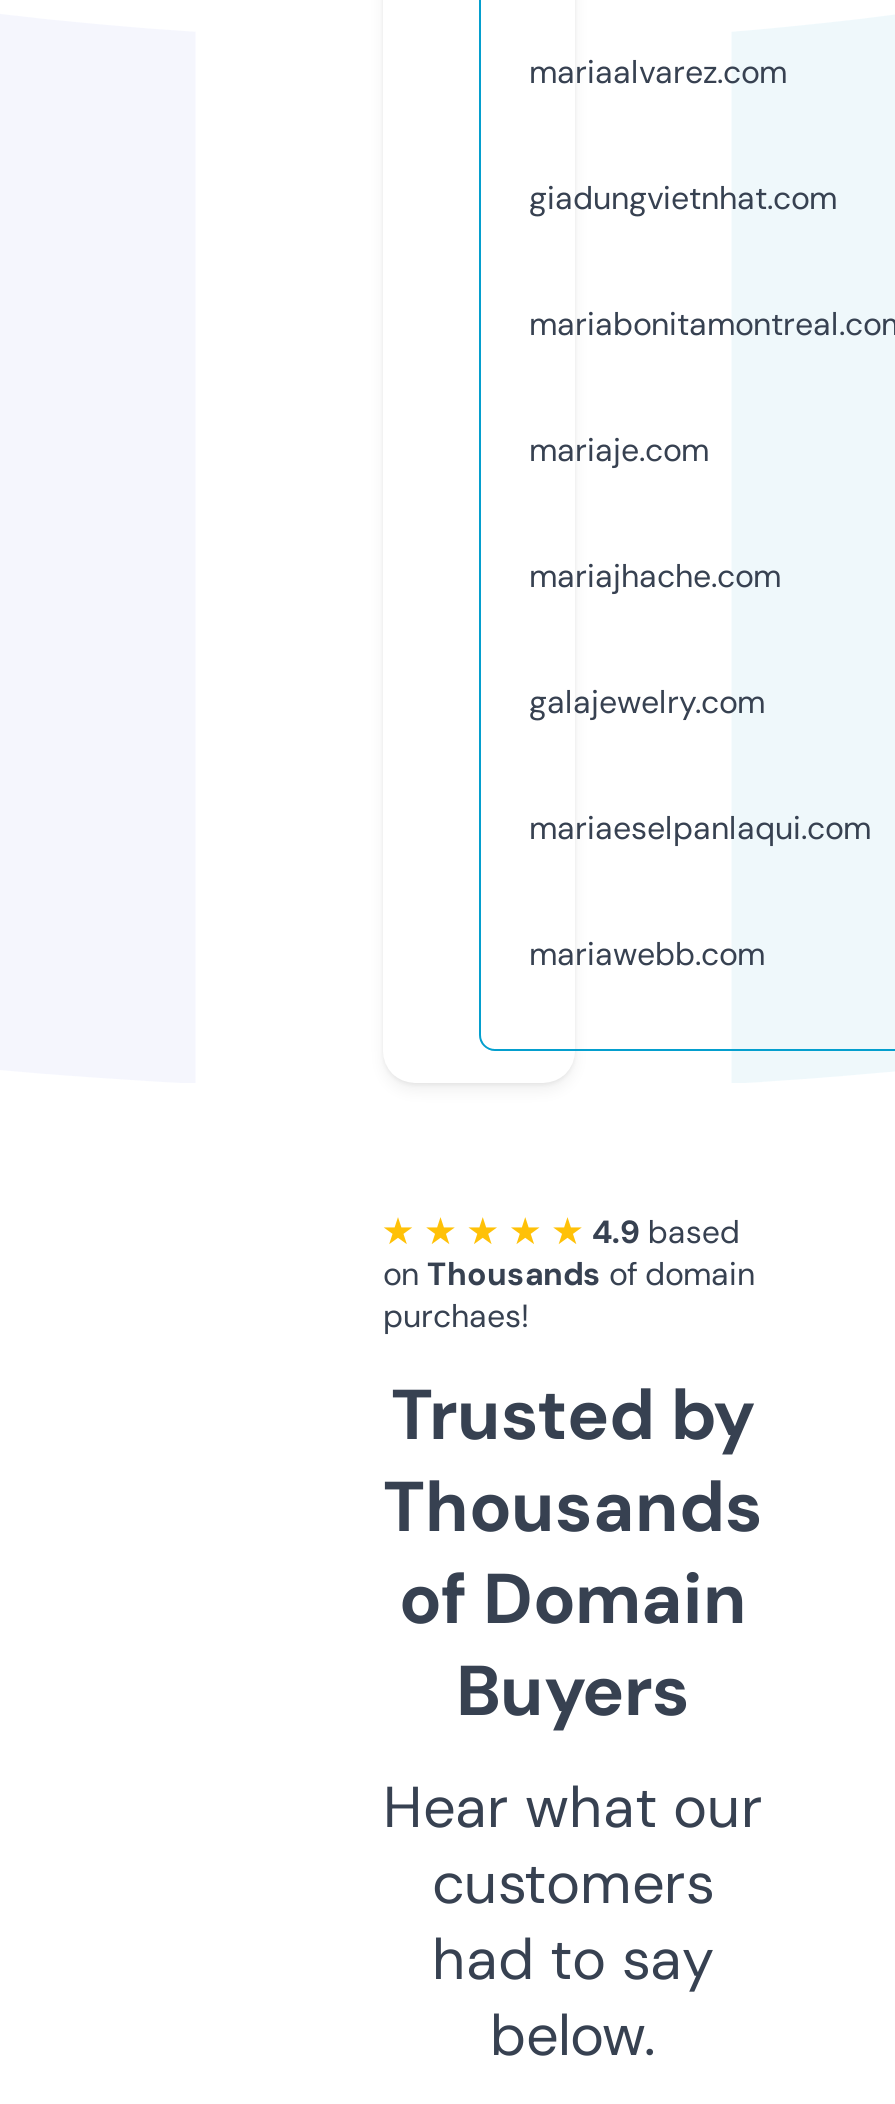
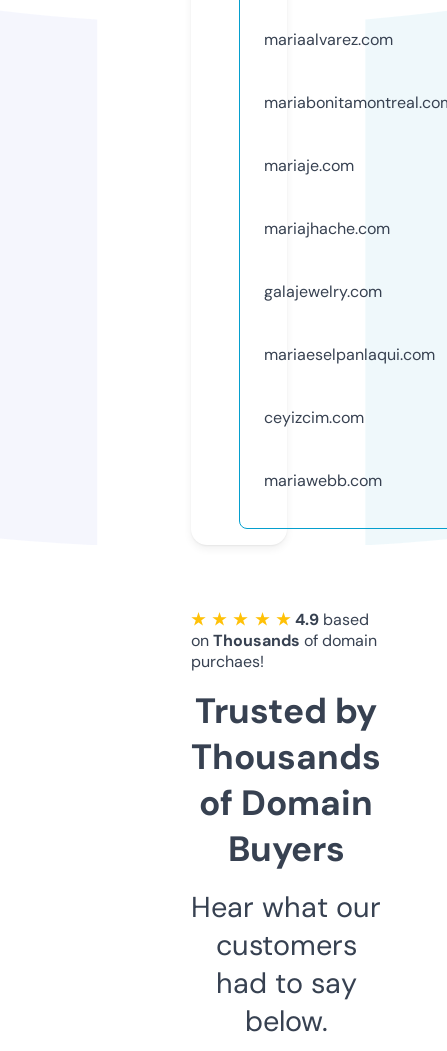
- giadungvietnhat.com

moved up: mariaje.com | mariajhache.com | galajewelry.com | mariaeselpanlaqui.com

+ ceyizcim.com
